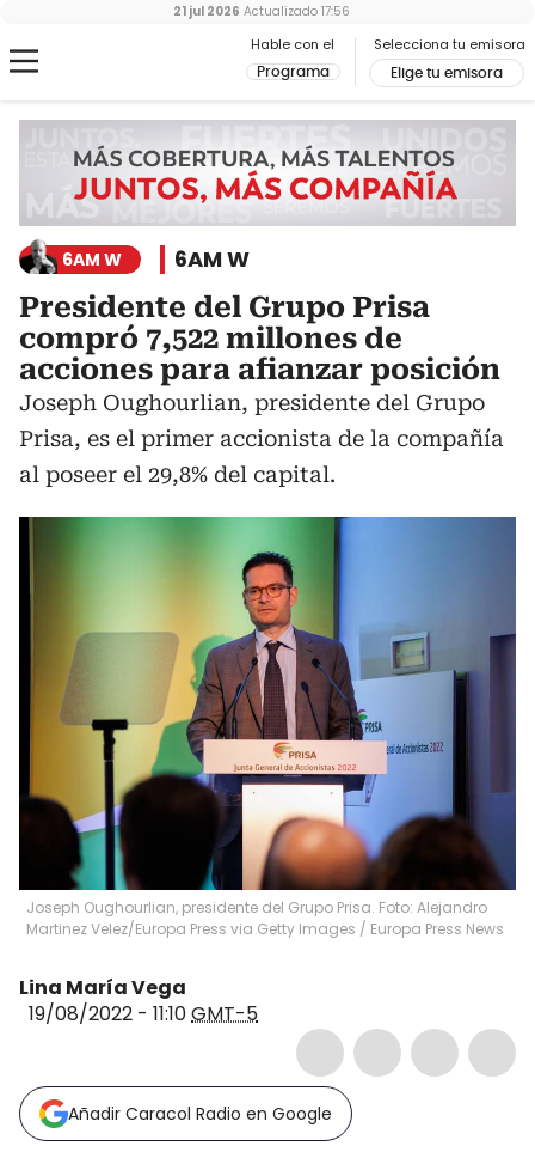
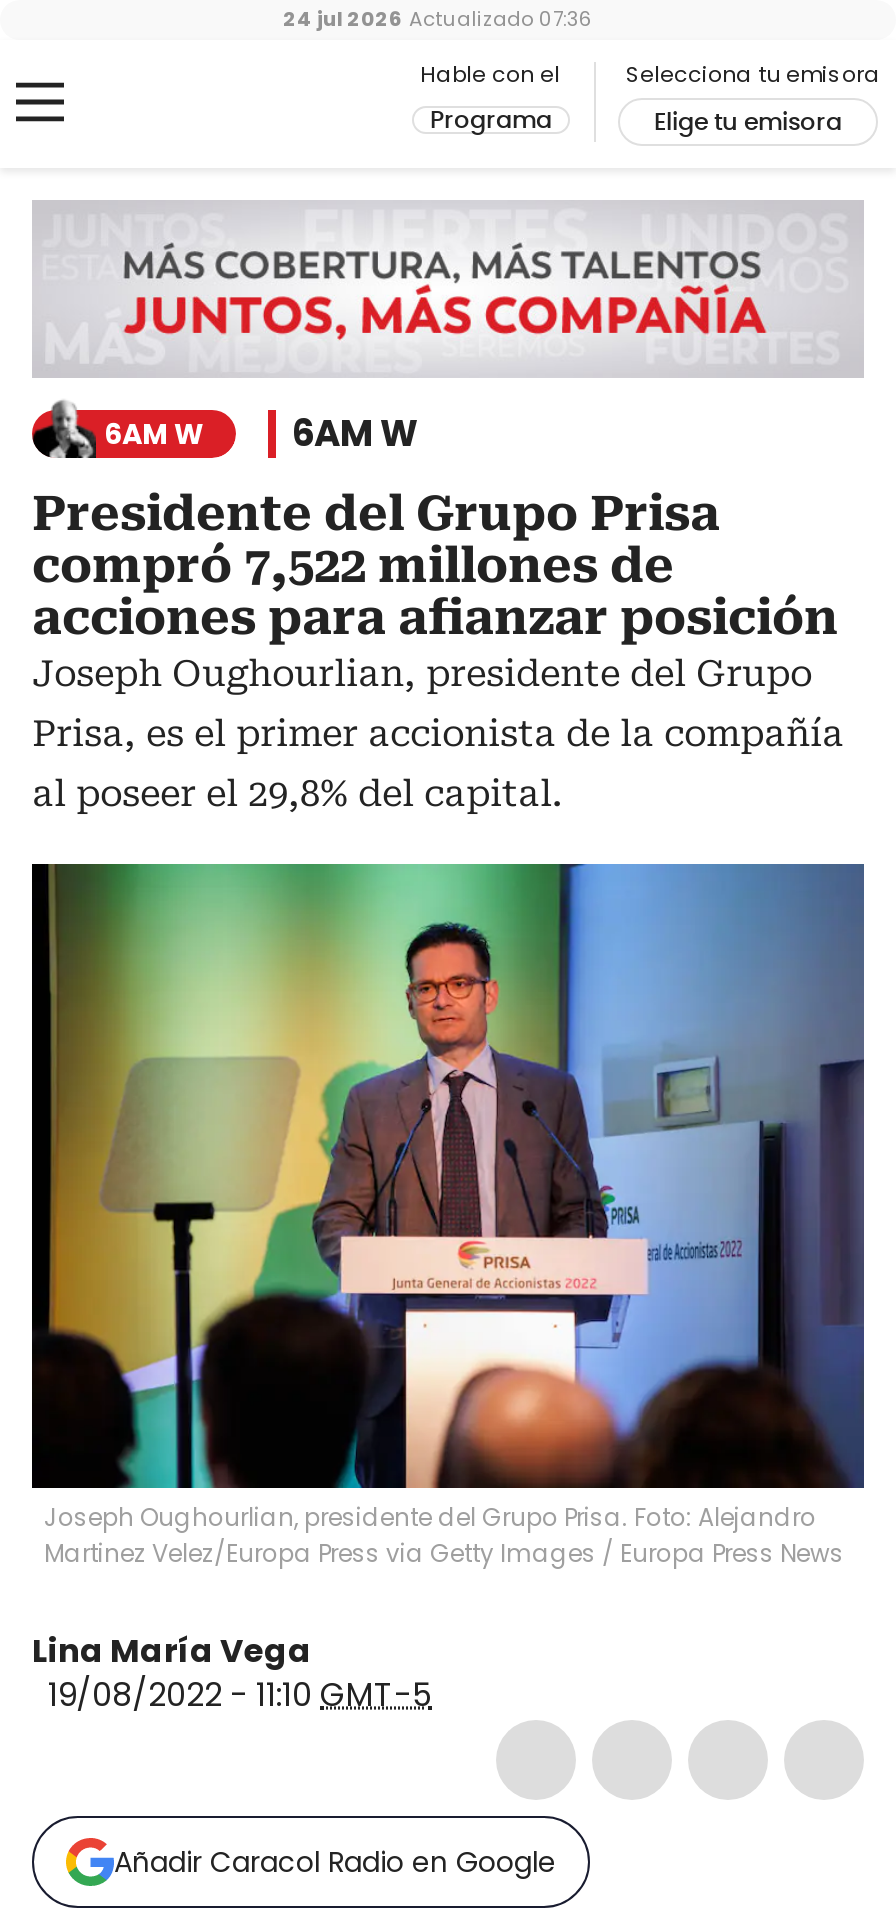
- 21 jul 2026 Actualizado 17:56
+ 24 jul 2026 Actualizado 07:36
